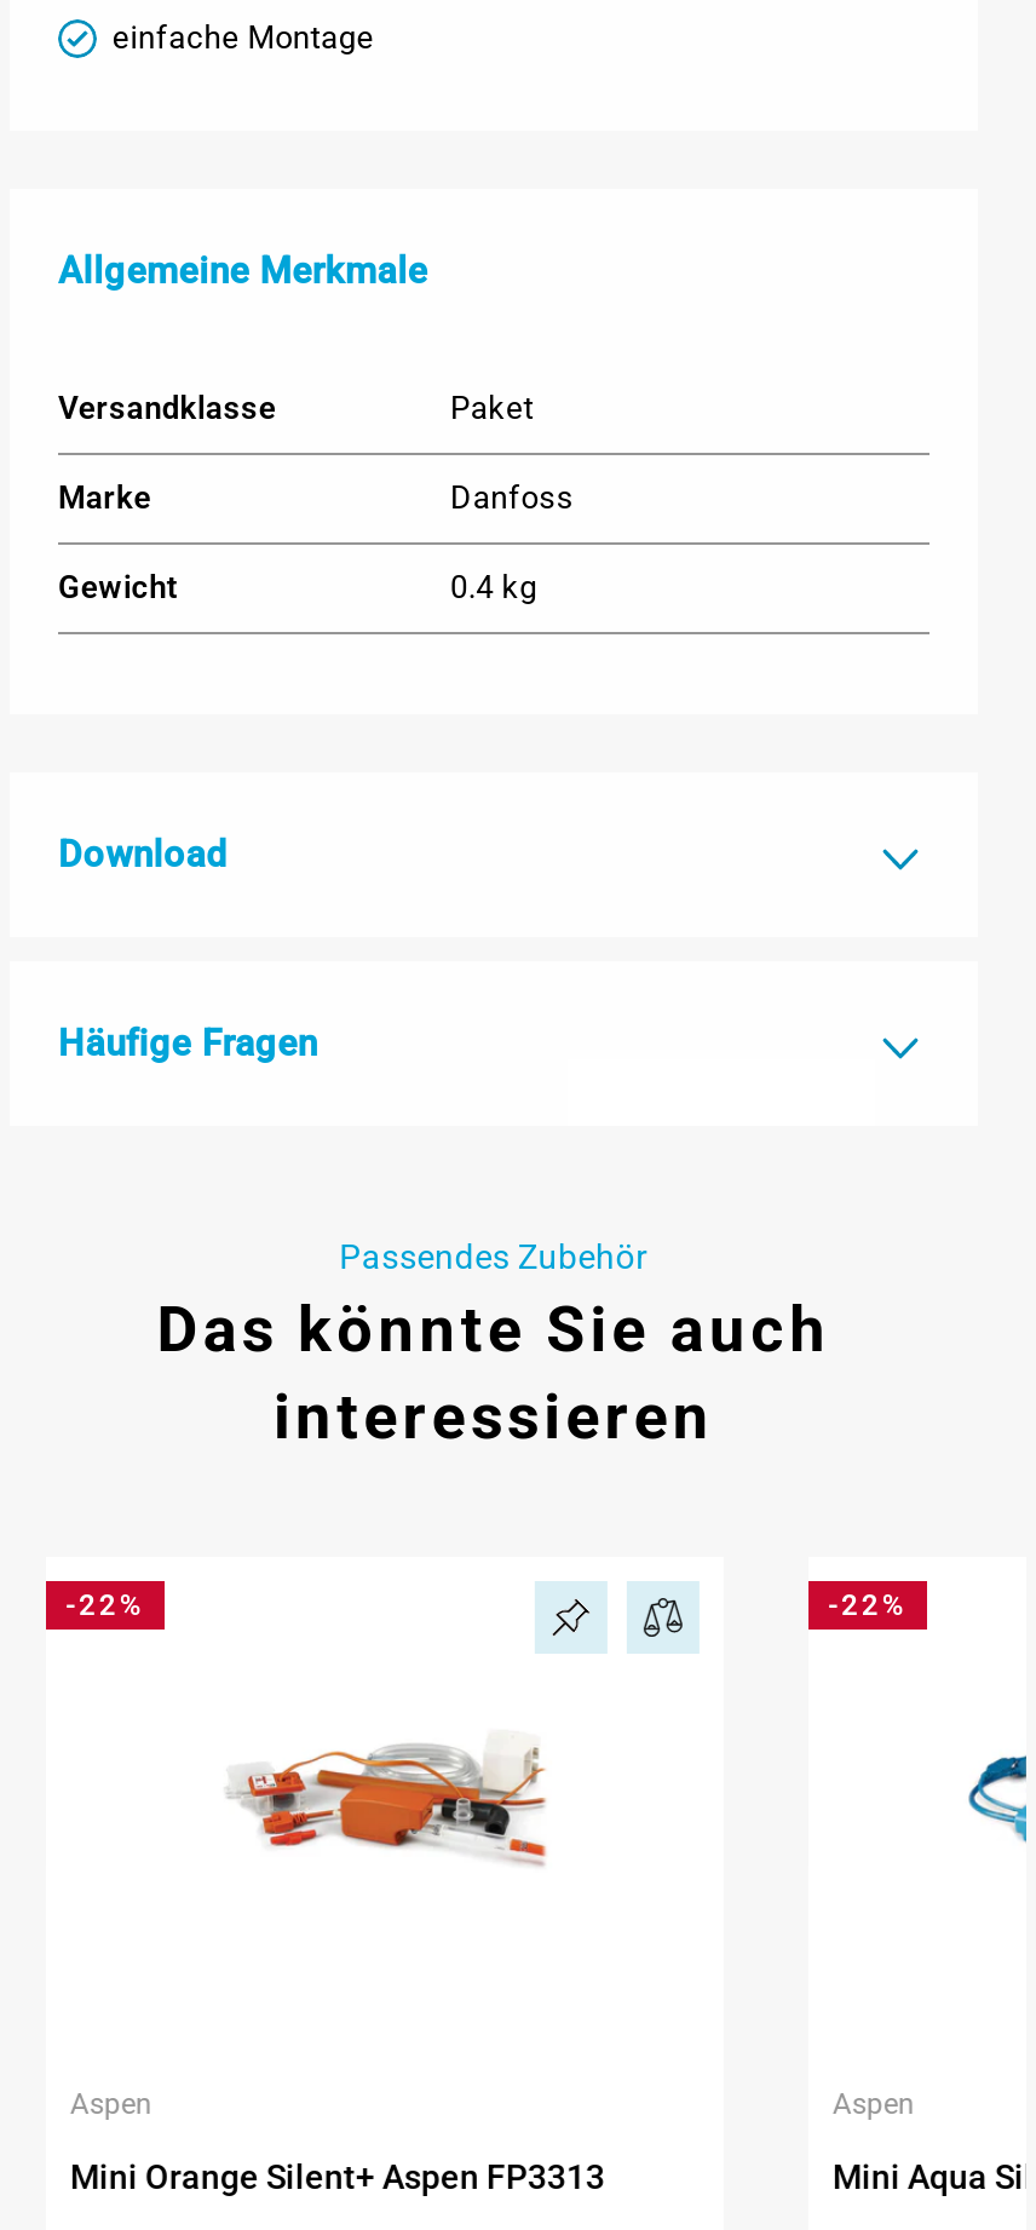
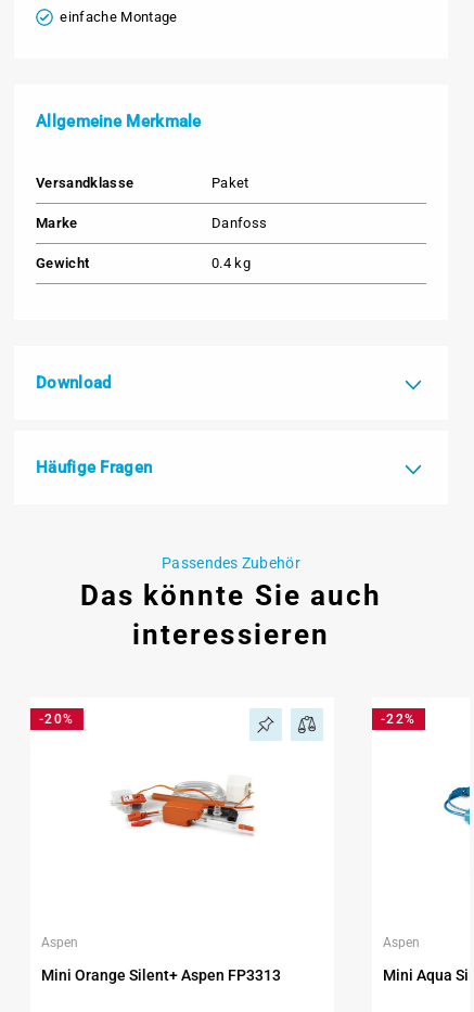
- -22%
+ -20%
